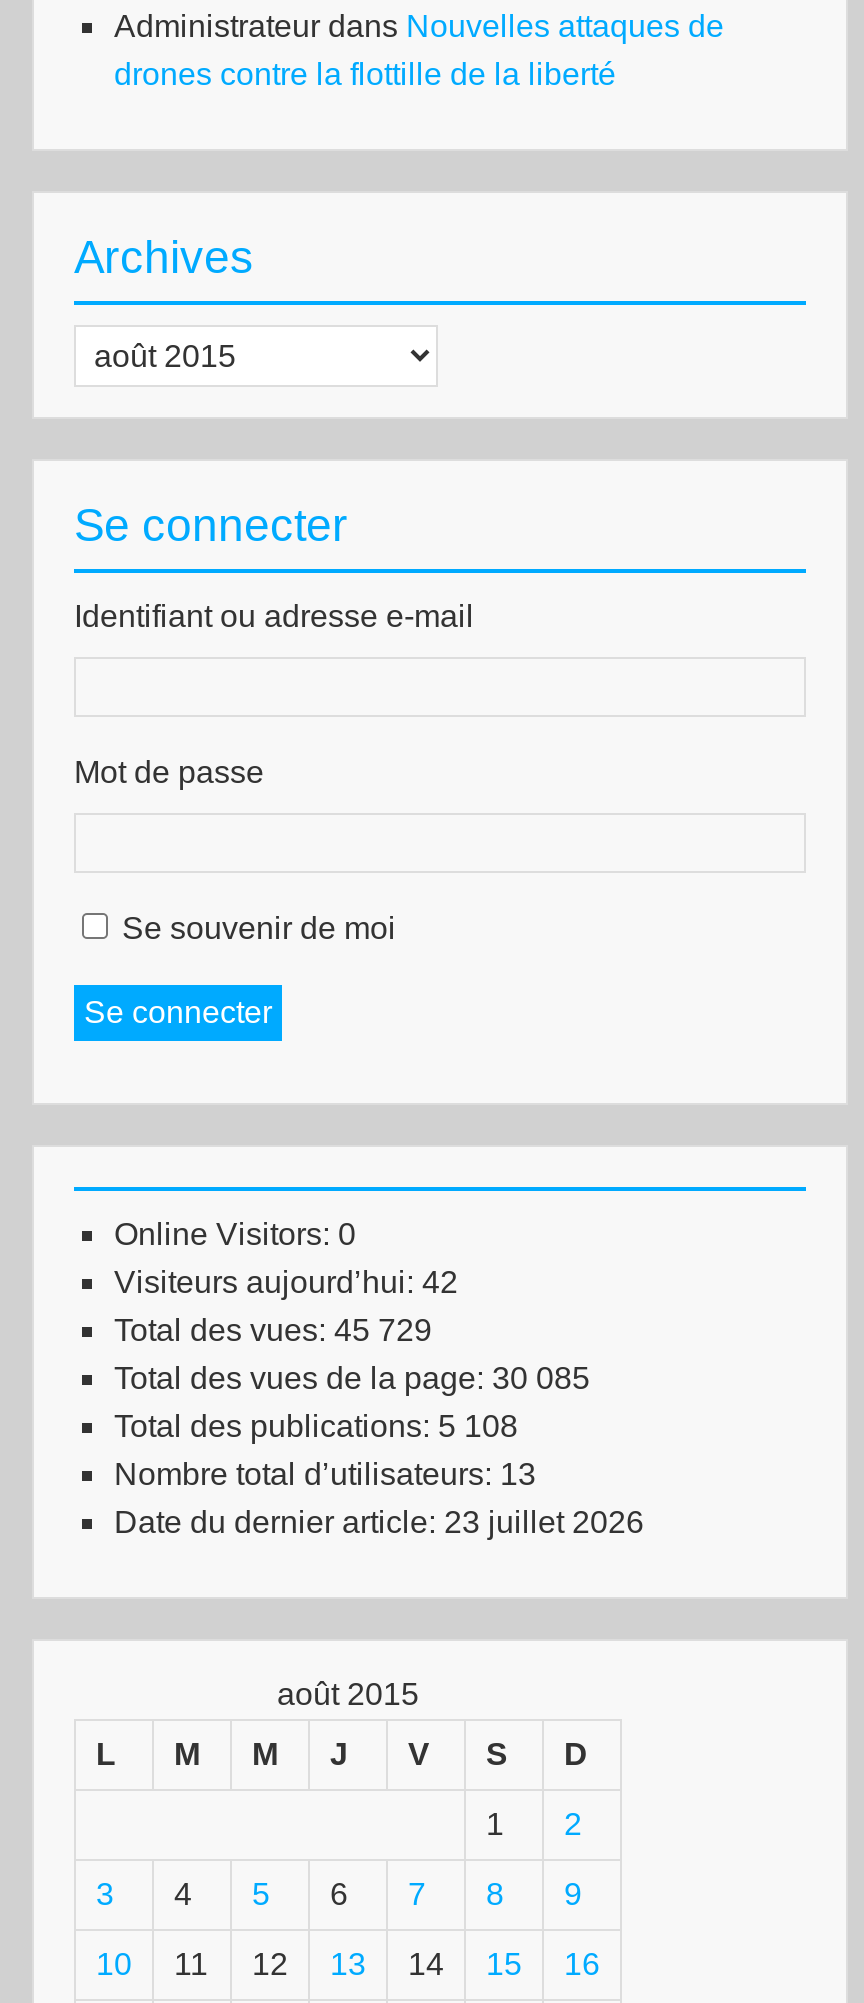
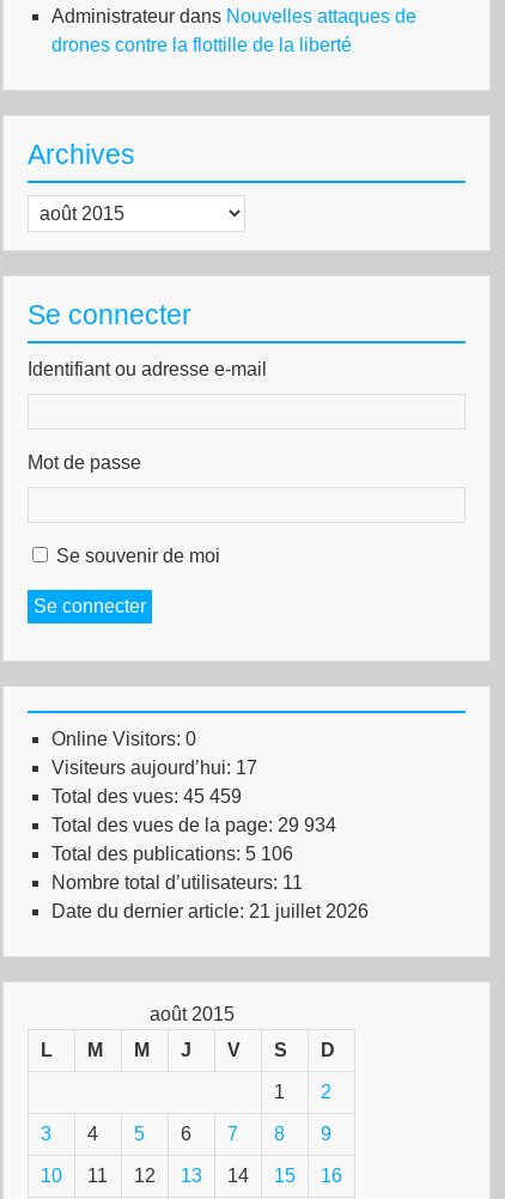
- Visiteurs aujourd’hui: 42
+ Visiteurs aujourd’hui: 17

- Total des vues: 45 729
+ Total des vues: 45 459

- Total des vues de la page: 30 085
+ Total des vues de la page: 29 934

- Total des publications: 5 108
+ Total des publications: 5 106

- Nombre total d’utilisateurs: 13
+ Nombre total d’utilisateurs: 11

- Date du dernier article: 23 juillet 2026
+ Date du dernier article: 21 juillet 2026
